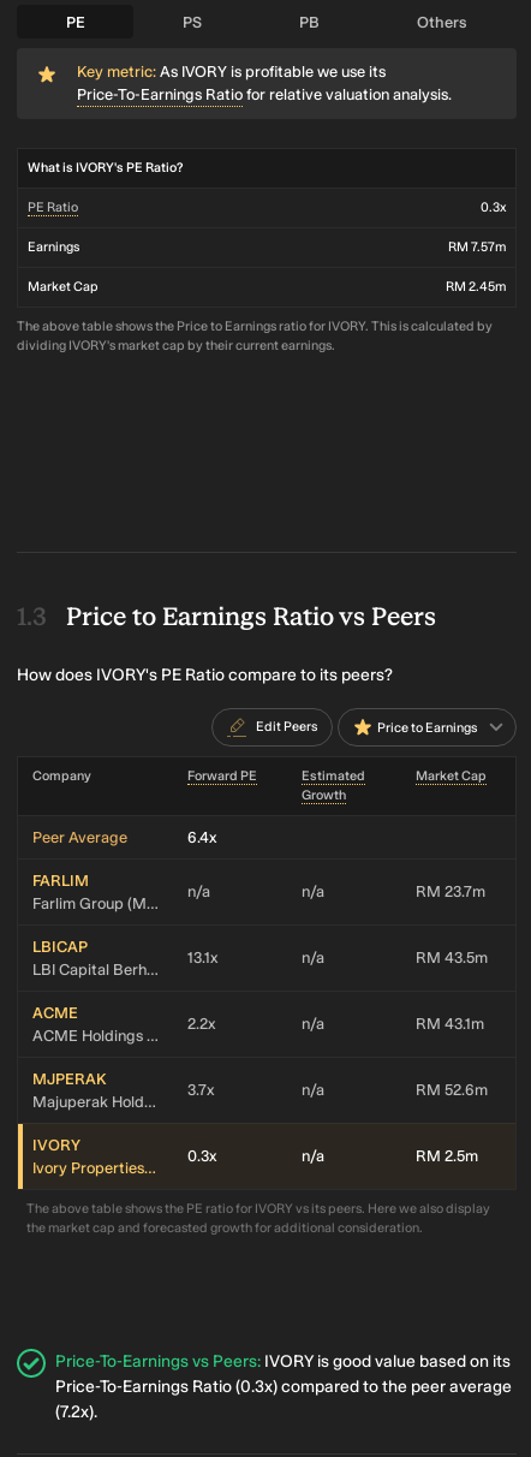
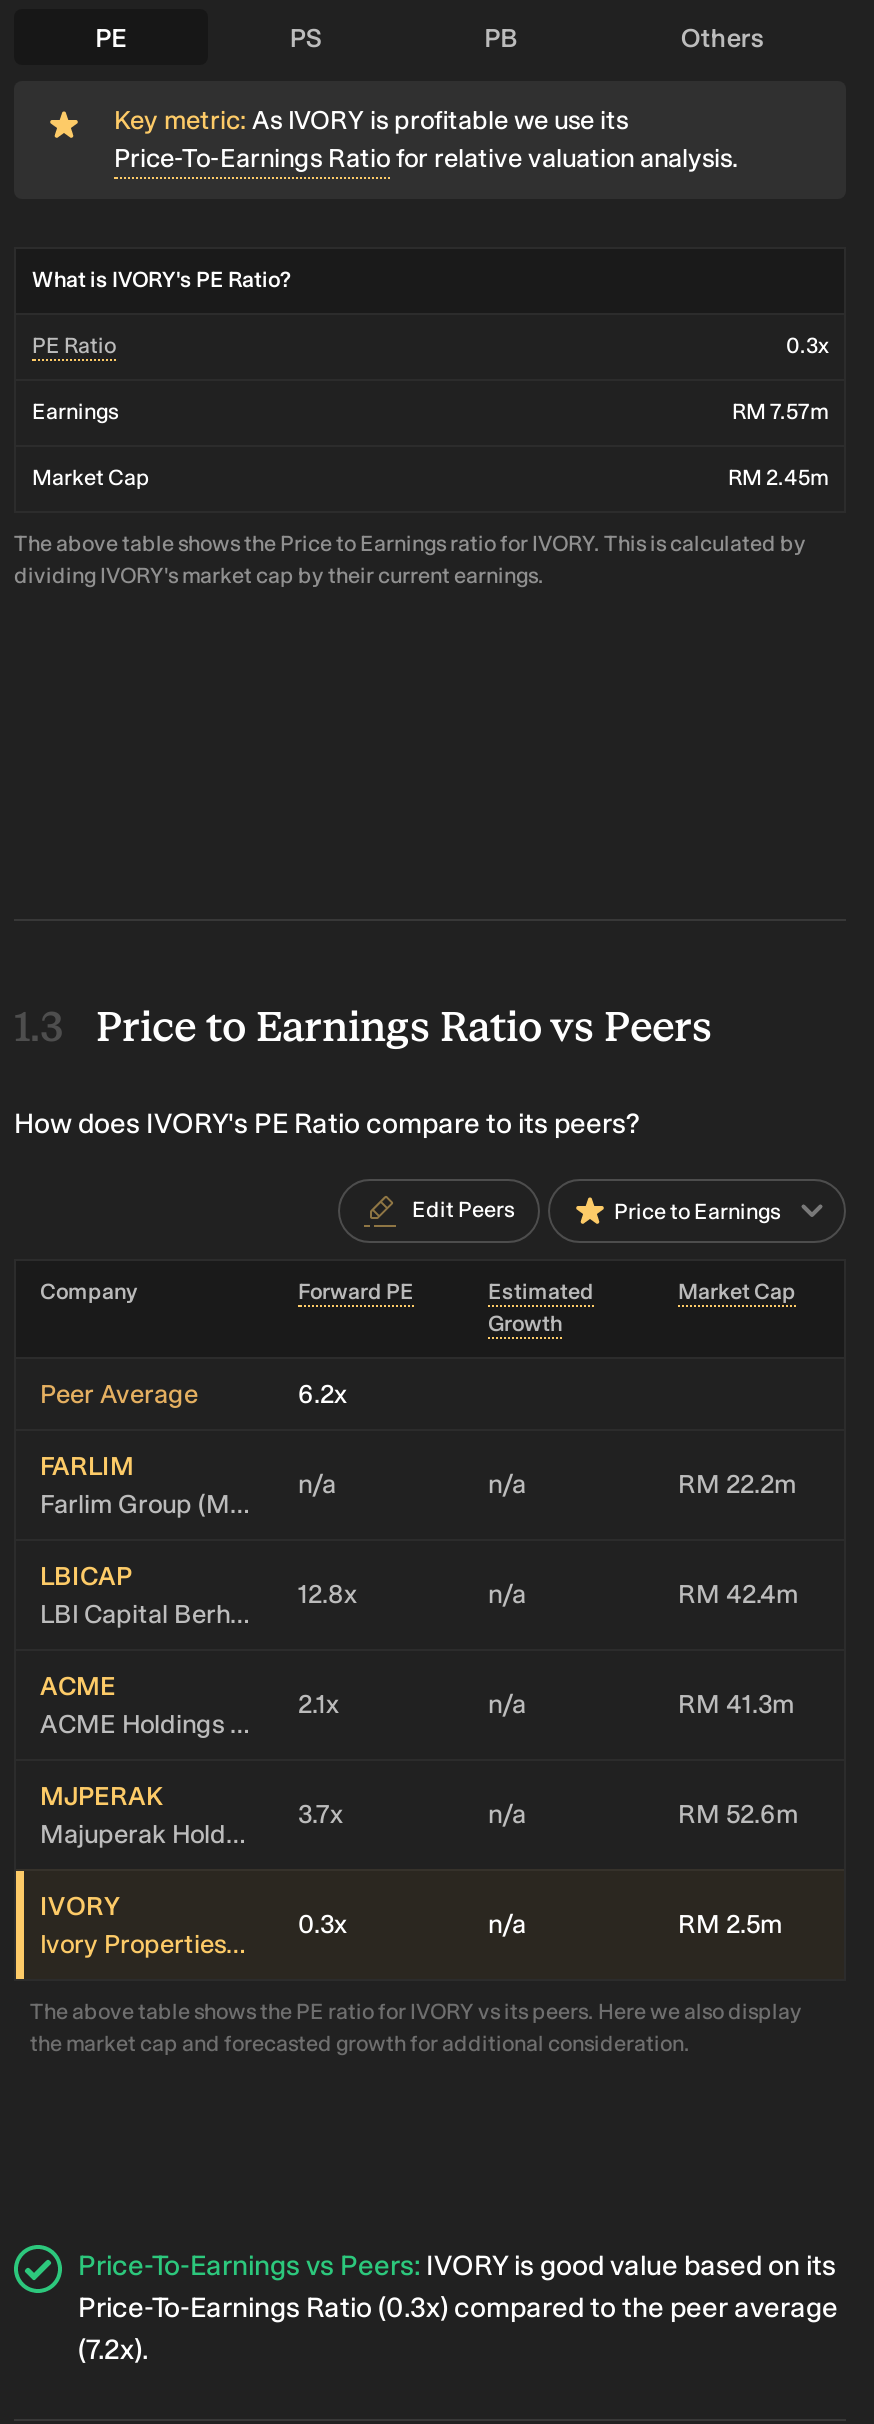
- 6.4x
+ 6.2x

- RM 23.7m
+ RM 22.2m

- 13.1x
+ 12.8x

- RM 43.5m
+ RM 42.4m

- 2.2x
+ 2.1x

- RM 43.1m
+ RM 41.3m
